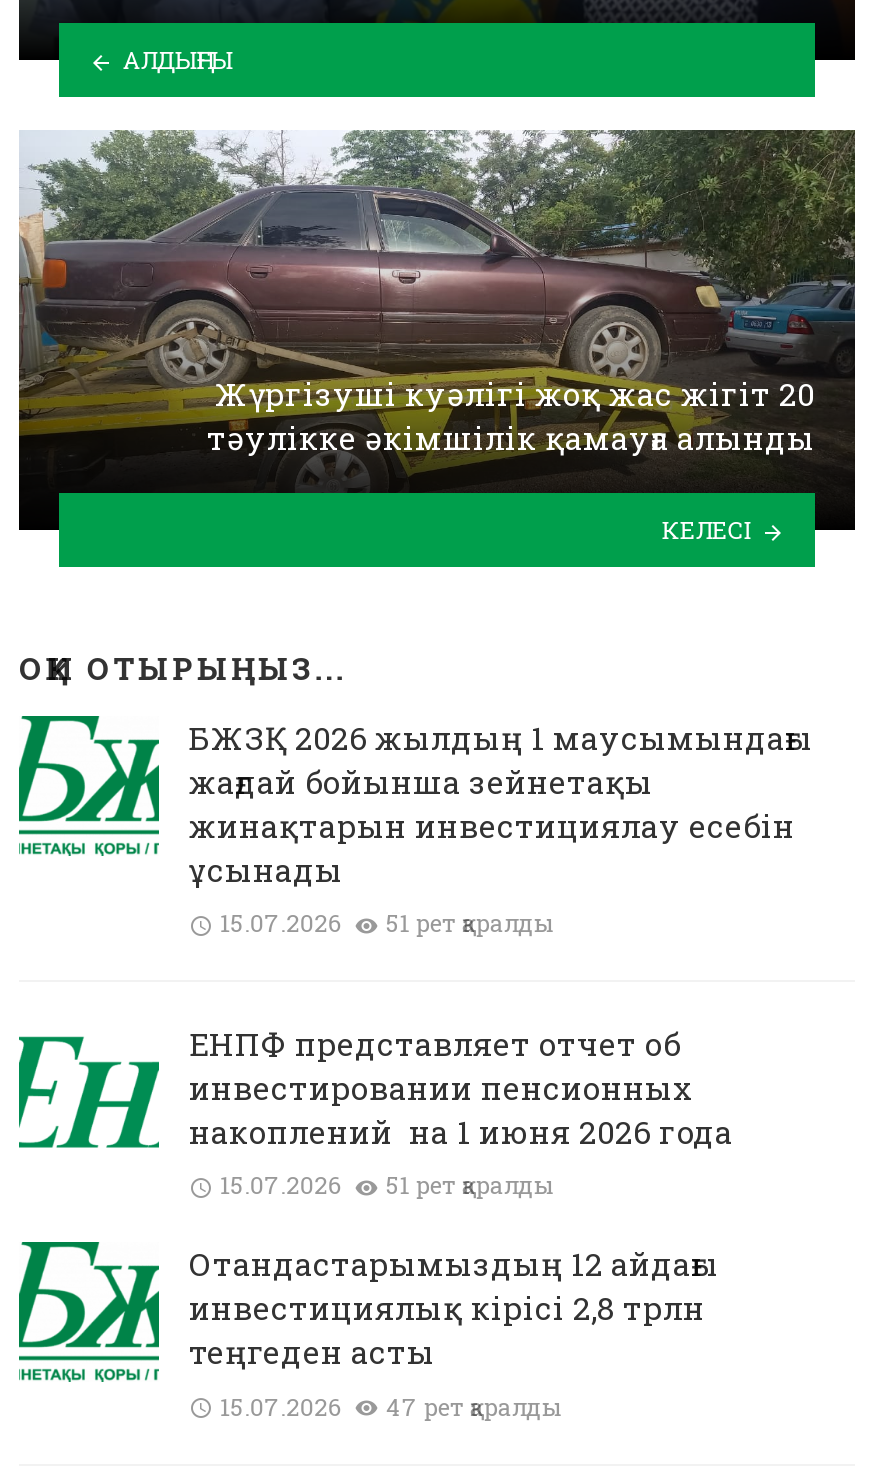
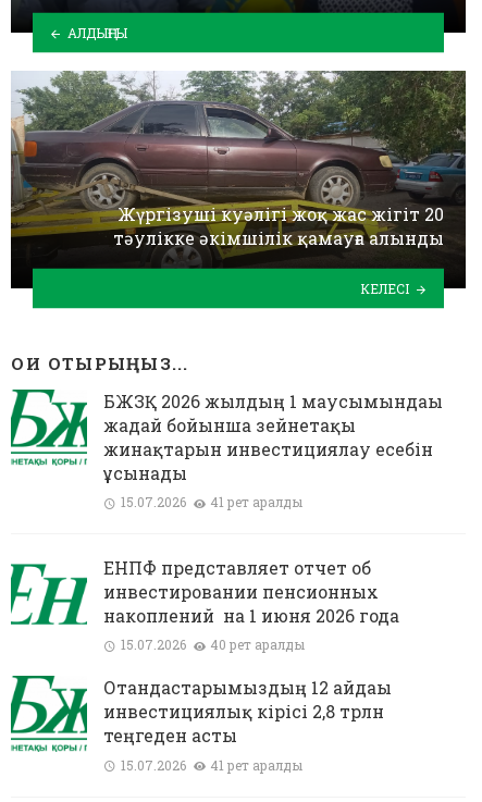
- 15.07.2026 51 рет қаралды
+ 15.07.2026 41 рет қаралды

- 15.07.2026 51 рет қаралды
+ 15.07.2026 40 рет қаралды

- 15.07.2026 47 рет қаралды
+ 15.07.2026 41 рет қаралды
